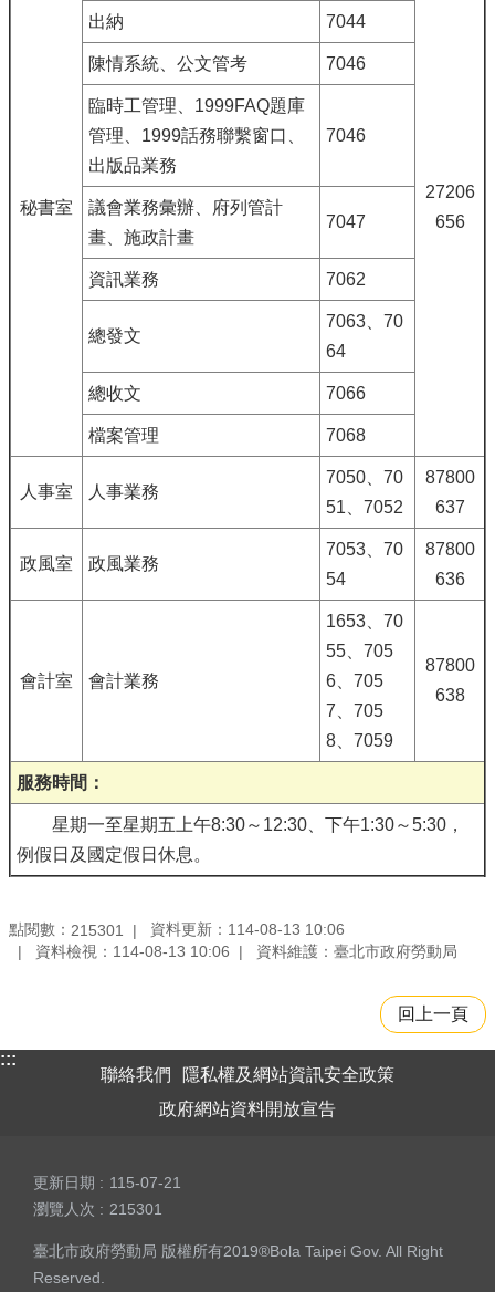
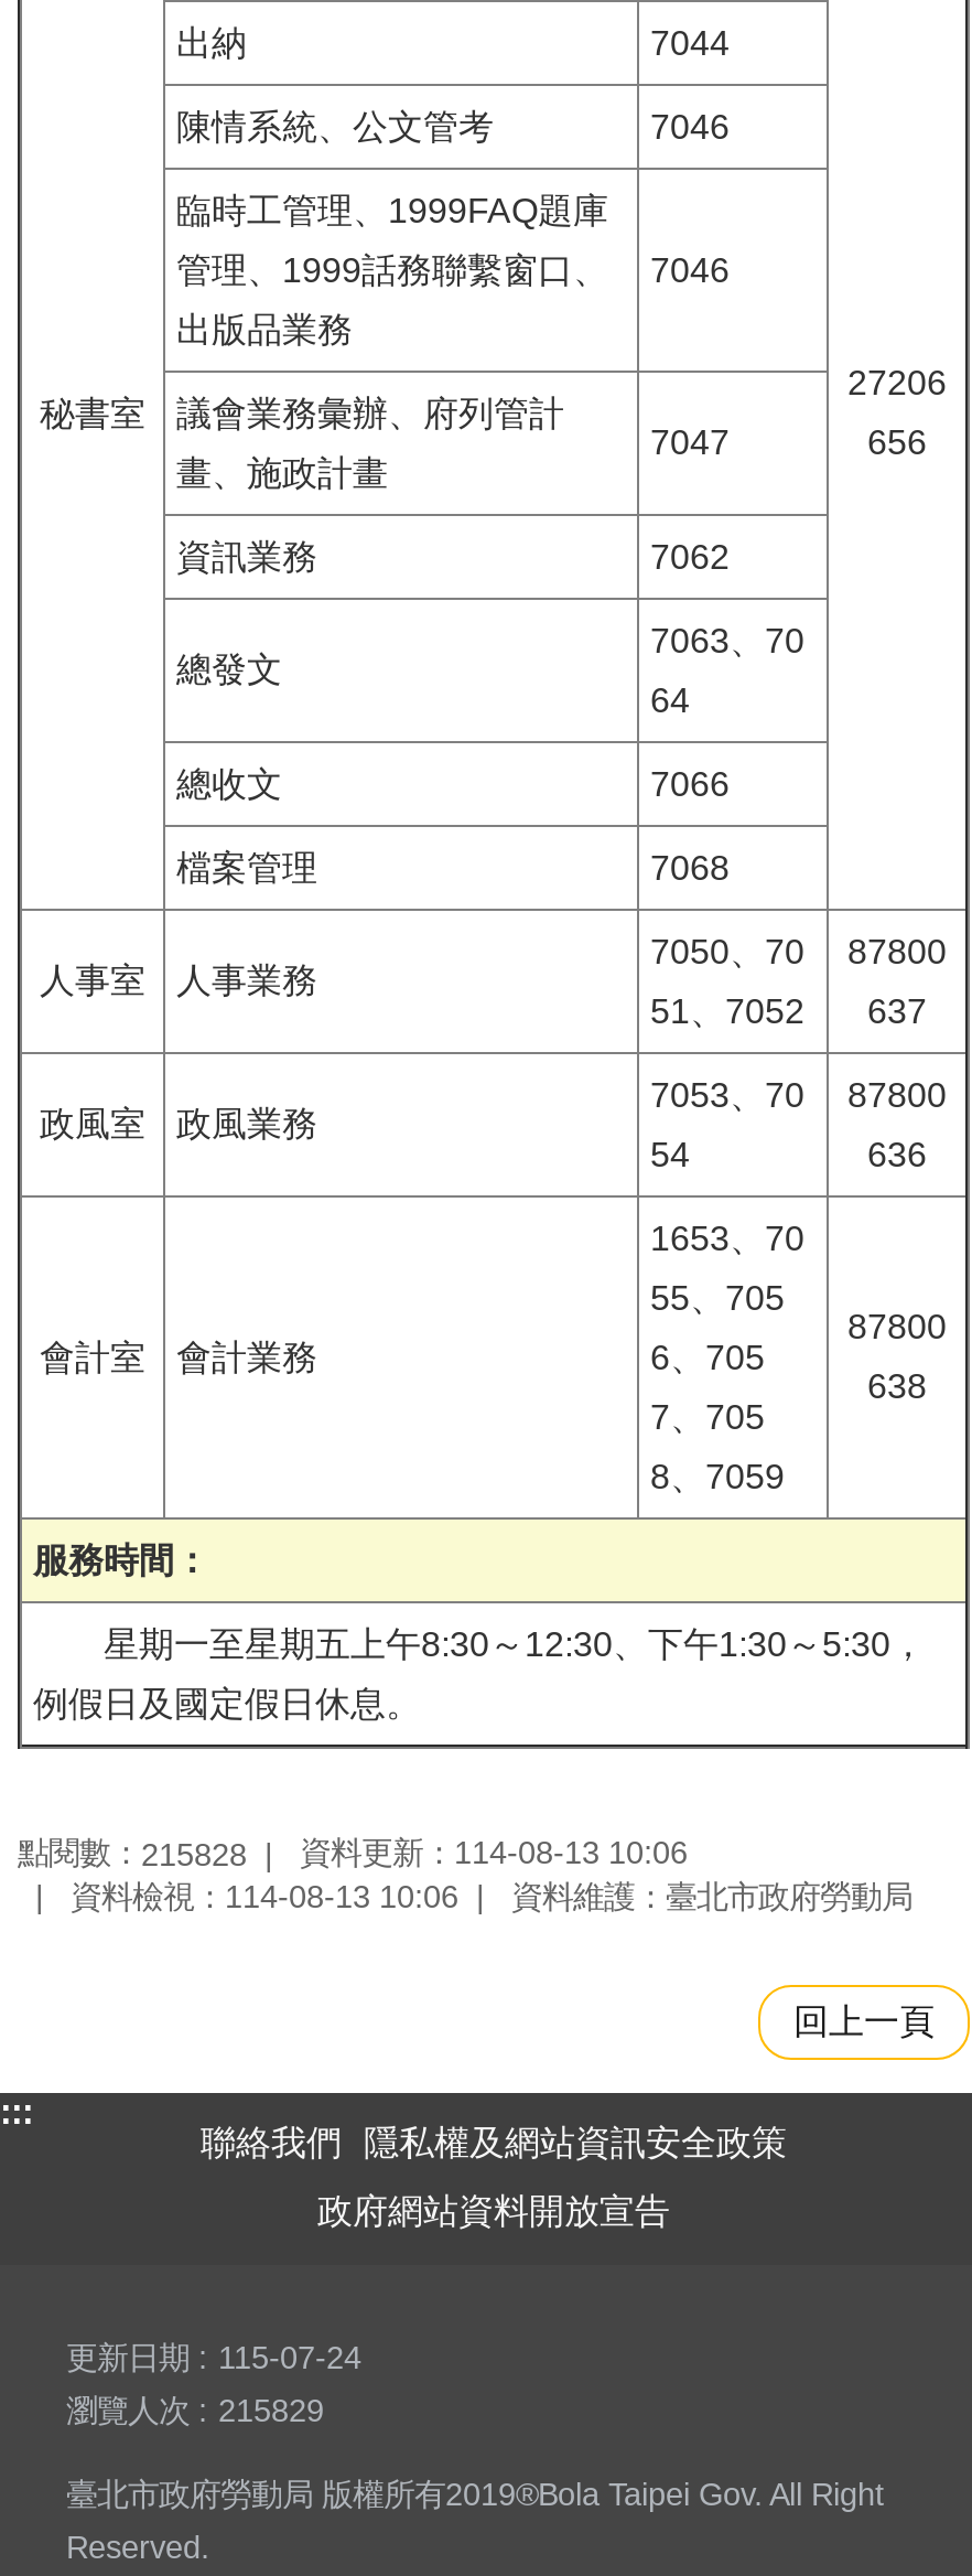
- 點閱數：215301 資料更新：114-08-13 10:06
+ 點閱數：215828 資料更新：114-08-13 10:06

- 更新日期 115-07-21
+ 更新日期 115-07-24

- 瀏覽人次 215301
+ 瀏覽人次 215829
